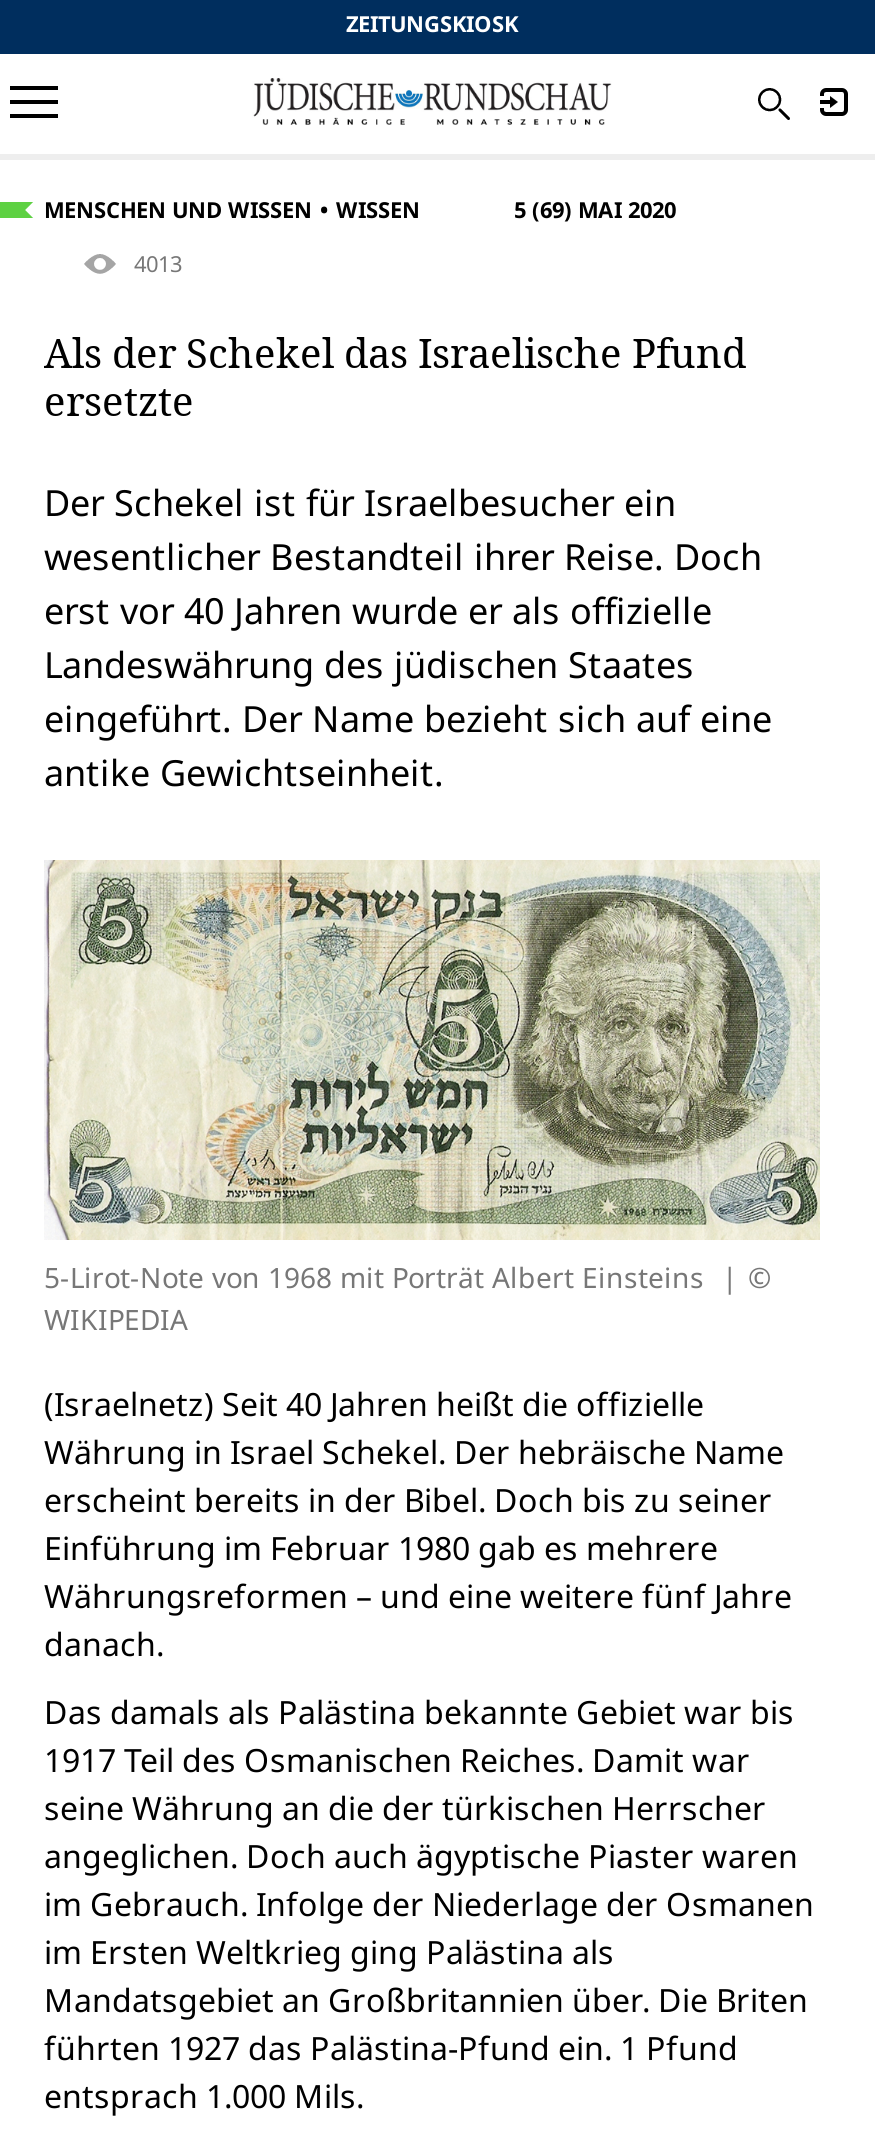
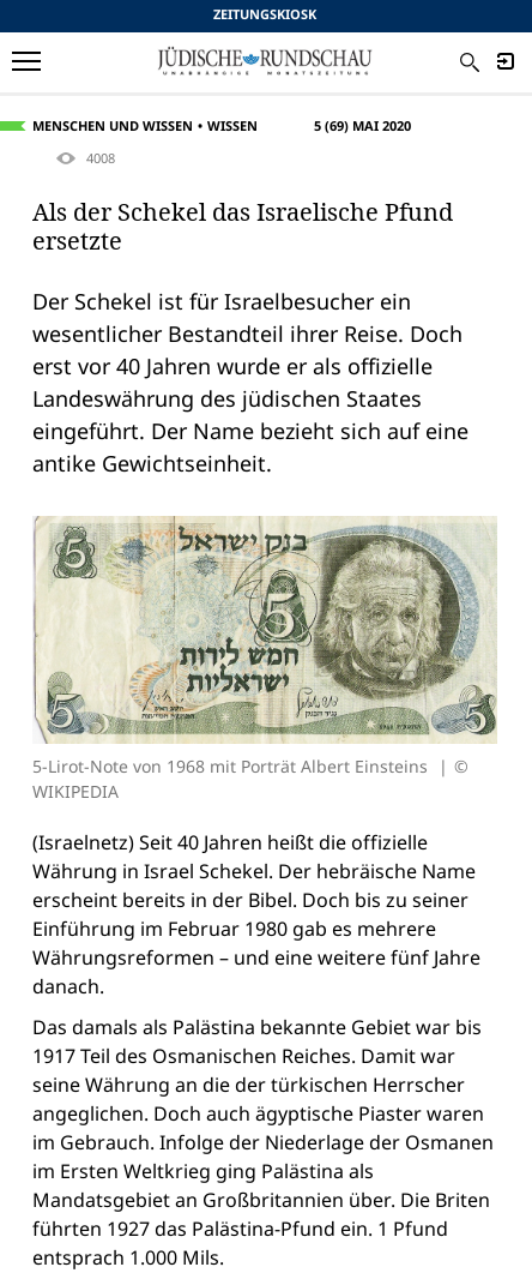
- 4013
+ 4008
